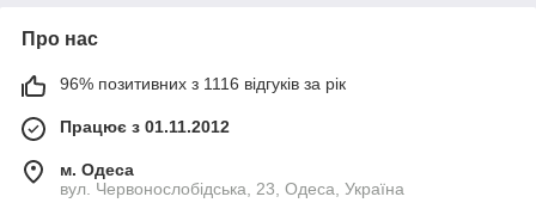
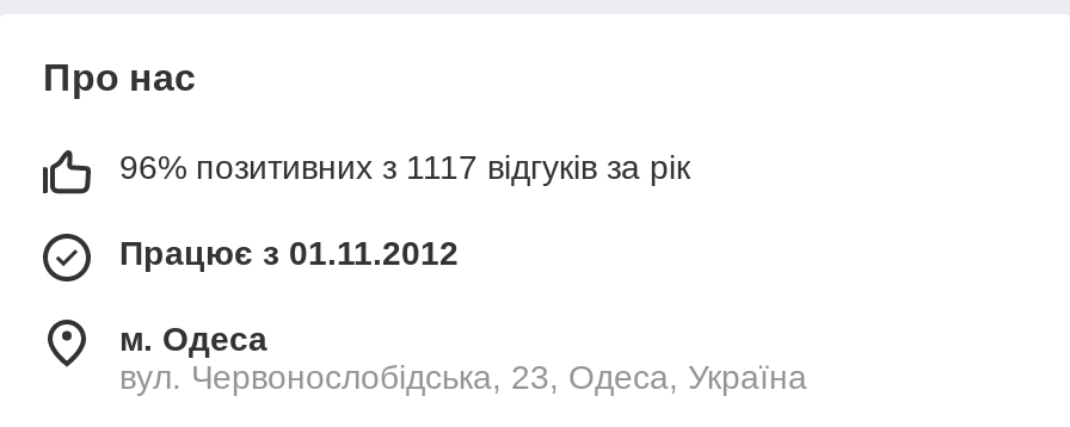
- 96% позитивних з 1116 відгуків за рік
+ 96% позитивних з 1117 відгуків за рік
